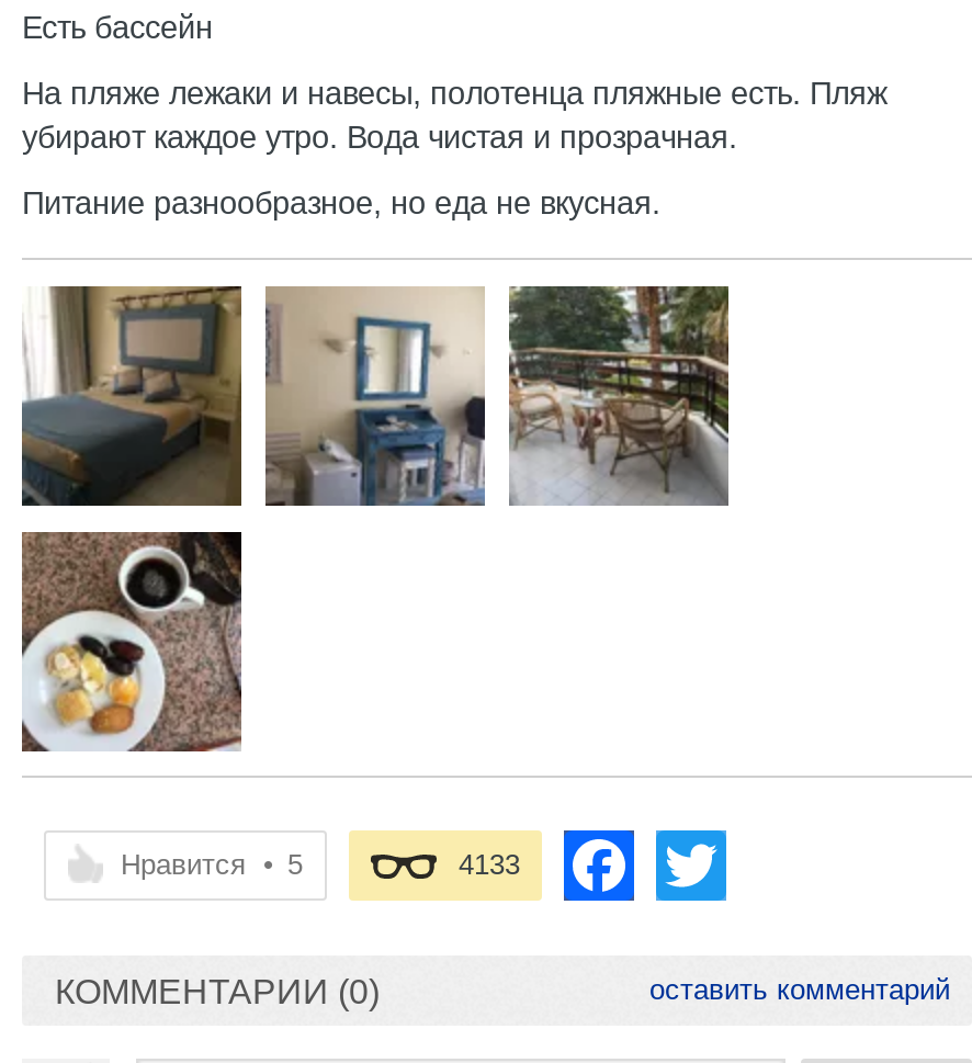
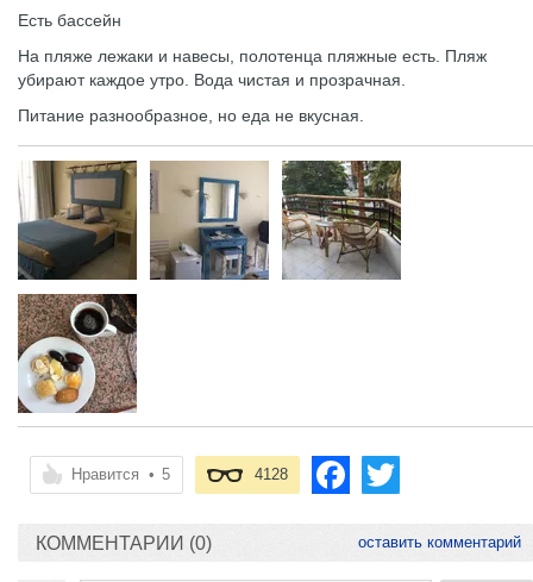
- 4133
+ 4128
